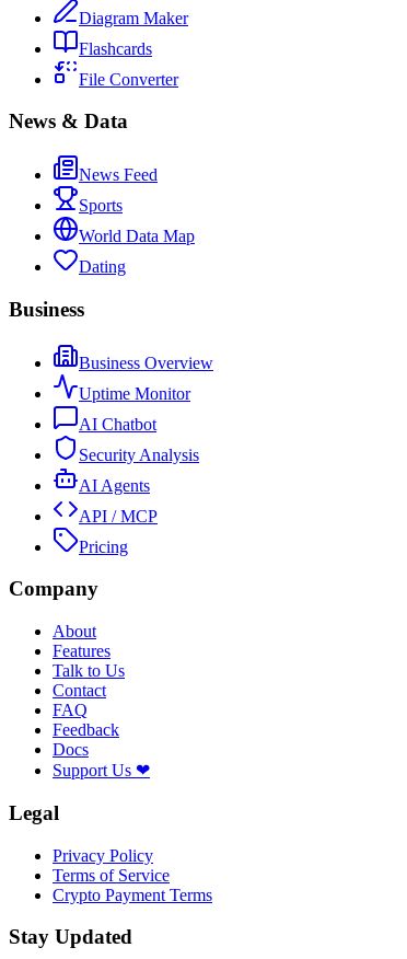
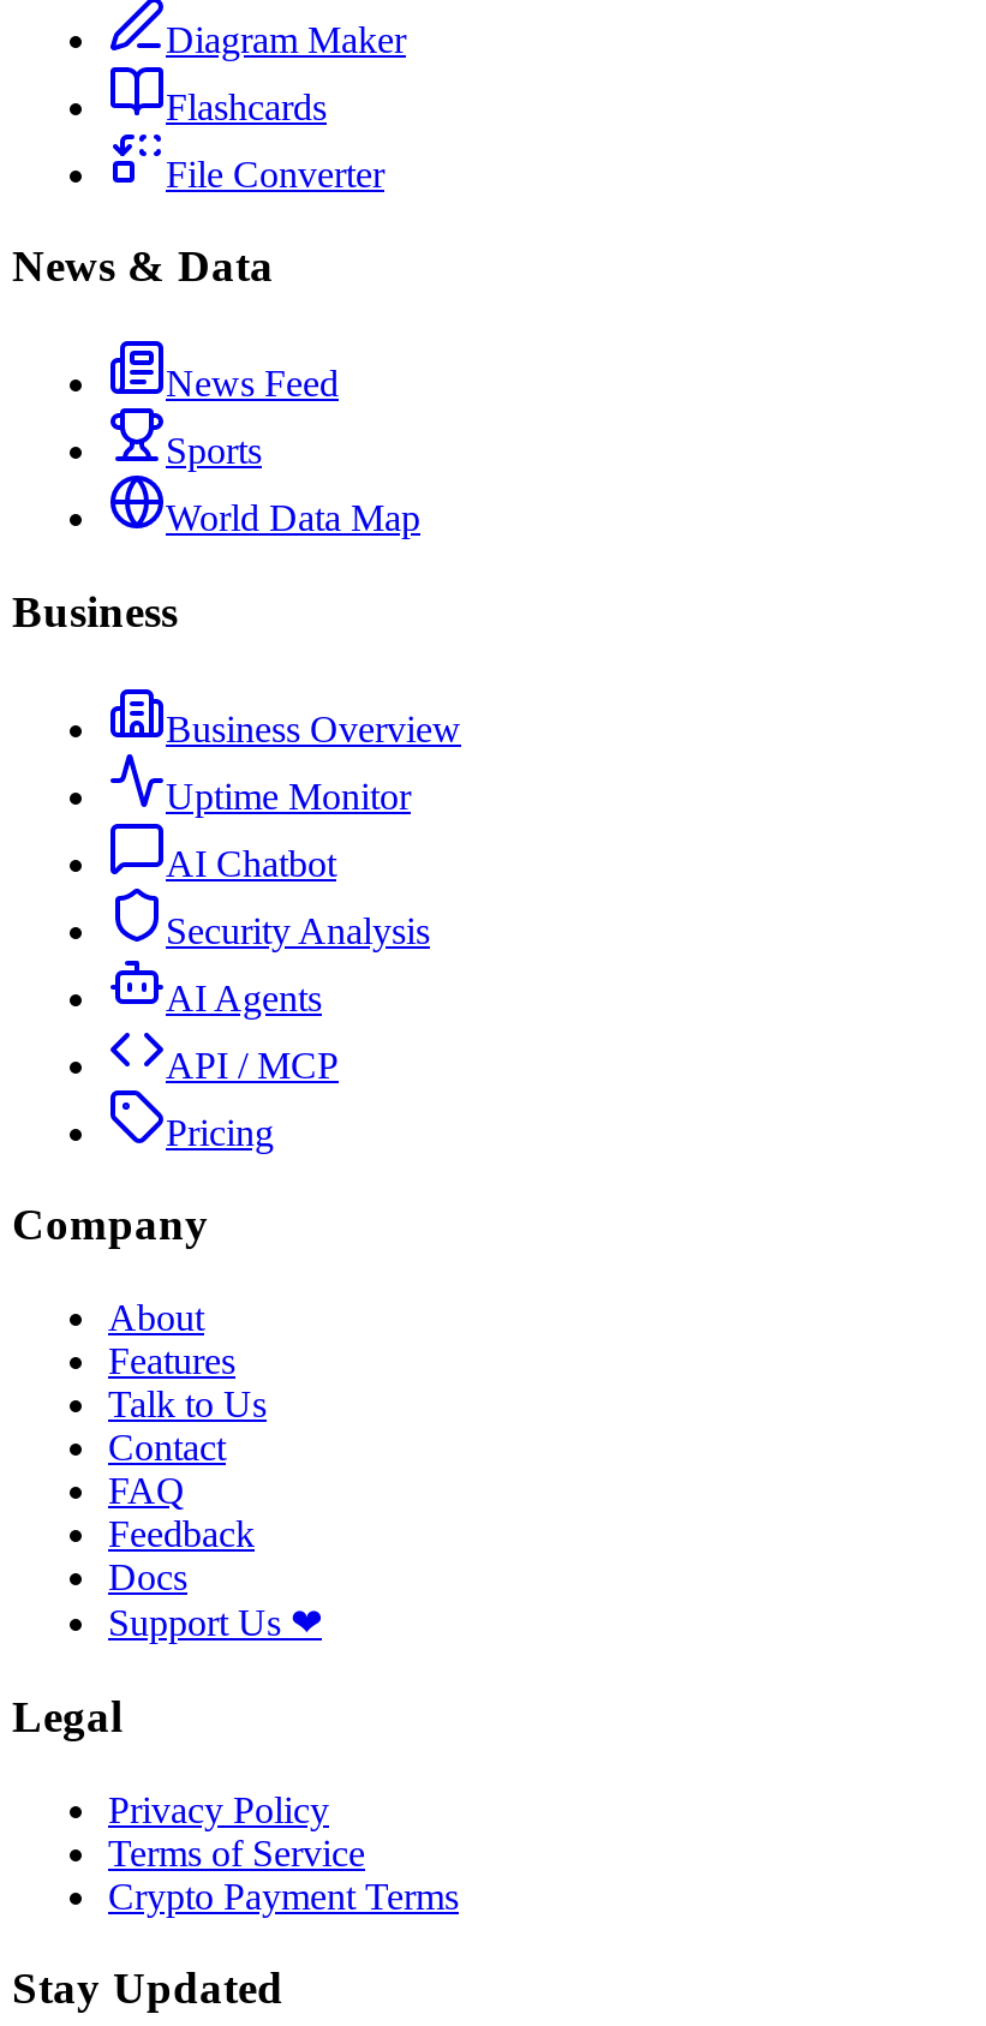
- Dating
